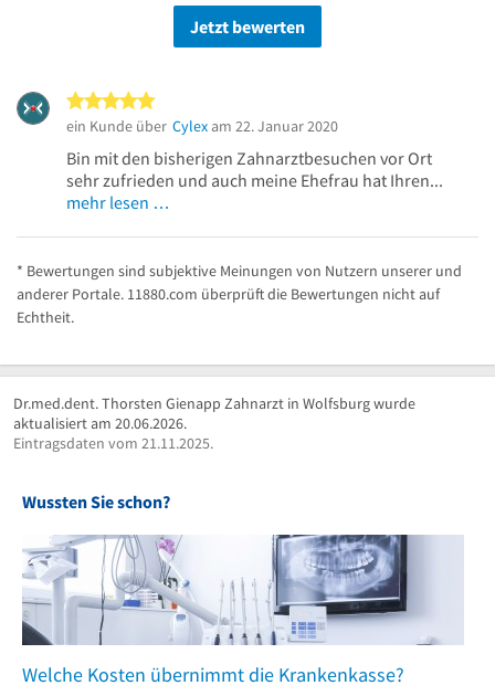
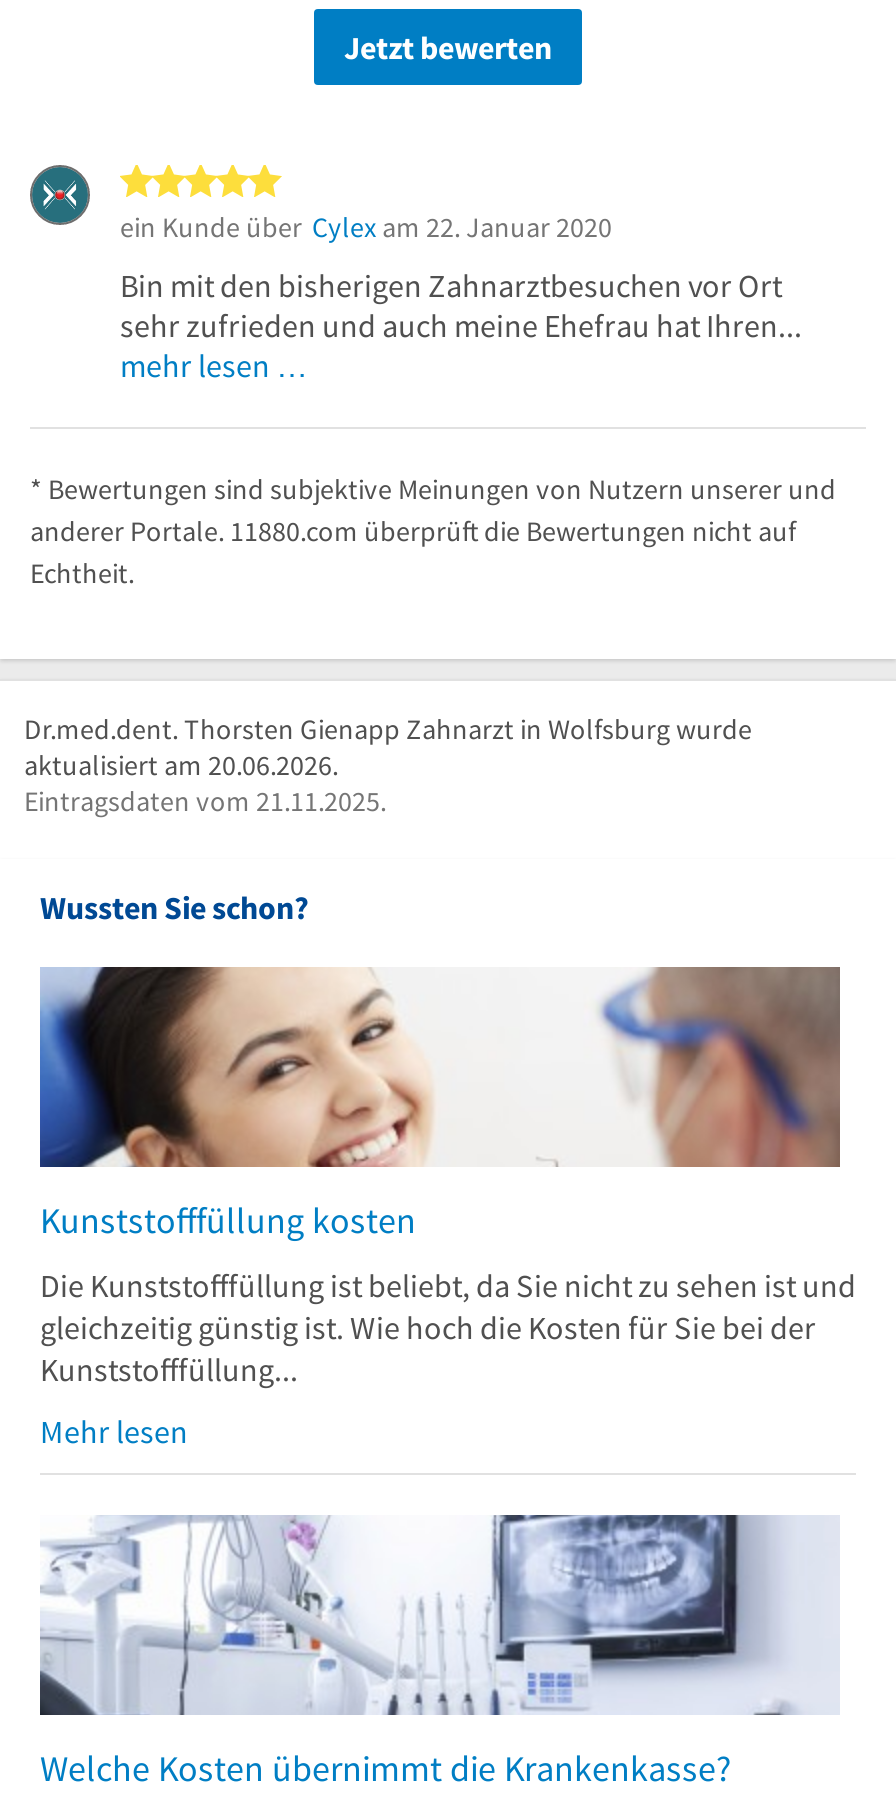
+ [image]
+ Kunststofffüllung kosten
+ Die Kunststofffüllung ist beliebt, da Sie nicht zu sehen ist und
+ gleichzeitig günstig ist. Wie hoch die Kosten für Sie bei der
+ Kunststofffüllung...
+ Mehr lesen

+ [image]
